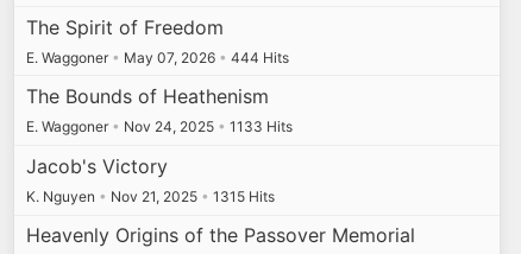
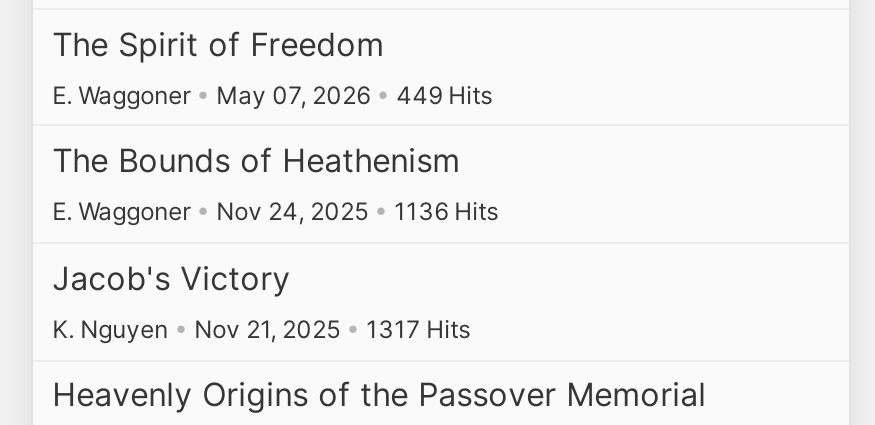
- E. Waggoner • May 07, 2026 • 444 Hits
+ E. Waggoner • May 07, 2026 • 449 Hits

- E. Waggoner • Nov 24, 2025 • 1133 Hits
+ E. Waggoner • Nov 24, 2025 • 1136 Hits

- K. Nguyen • Nov 21, 2025 • 1315 Hits
+ K. Nguyen • Nov 21, 2025 • 1317 Hits
